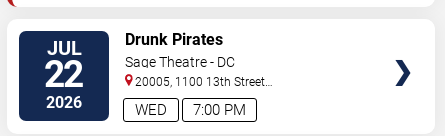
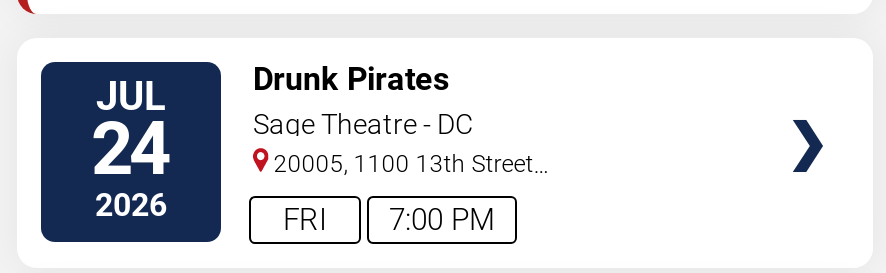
- 22
+ 24

- WED
+ FRI
